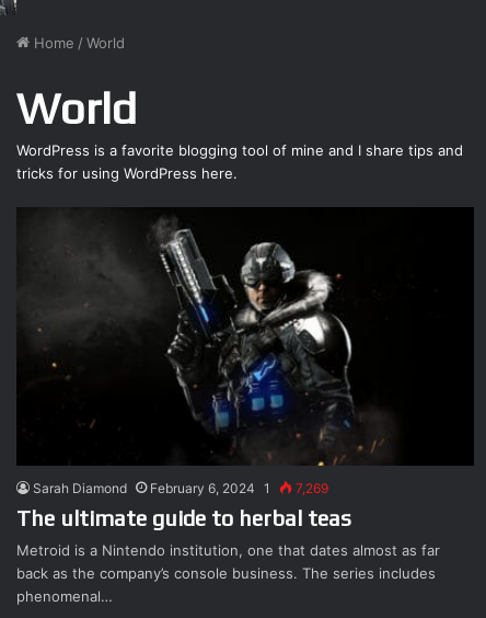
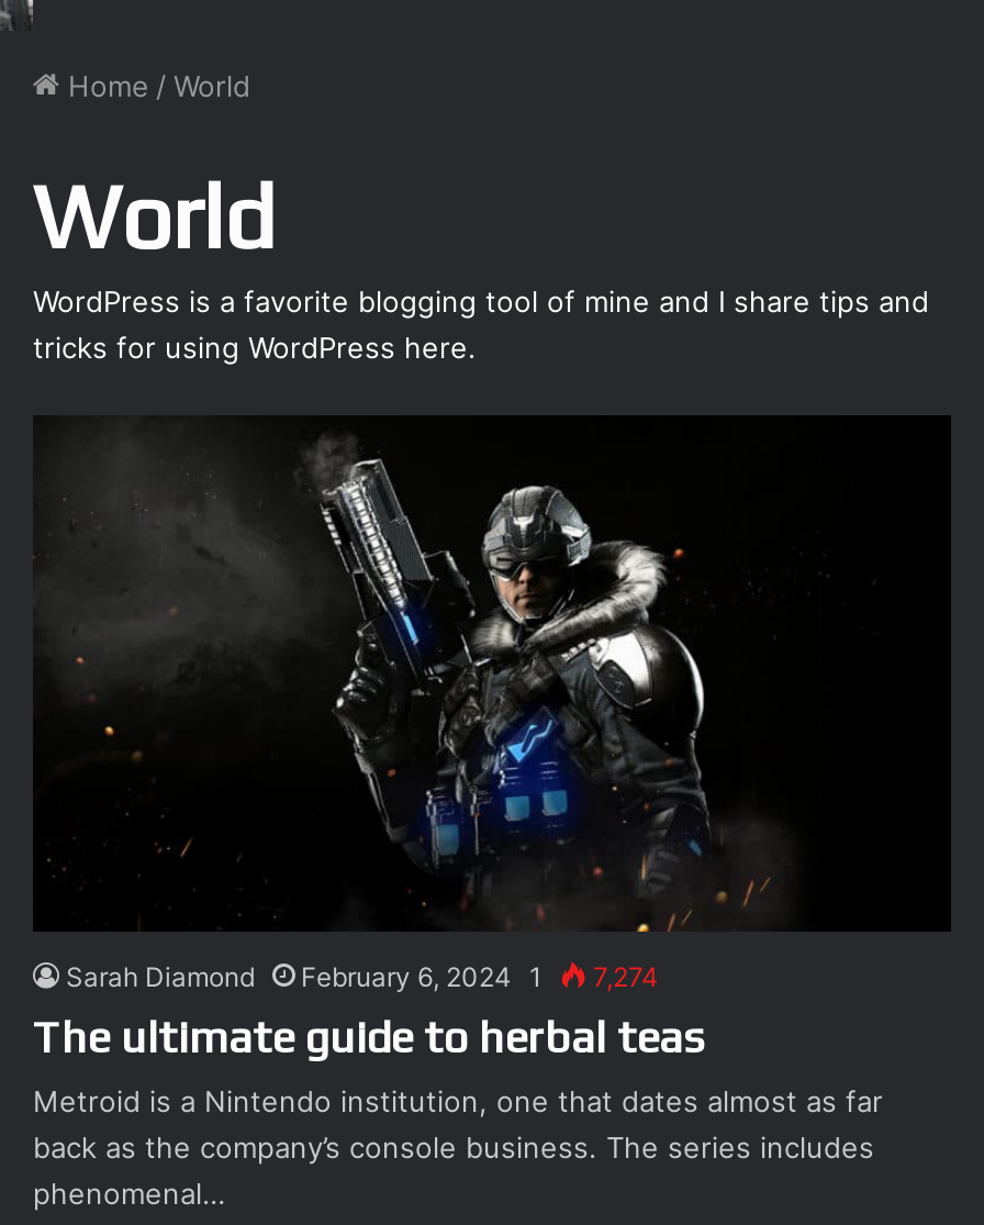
- Sarah Diamond February 6, 2024 1 7,269
+ Sarah Diamond February 6, 2024 1 7,274
